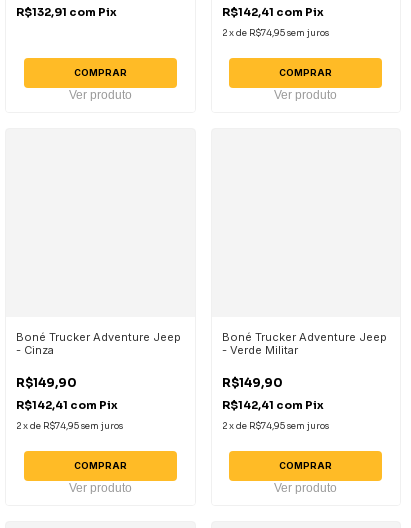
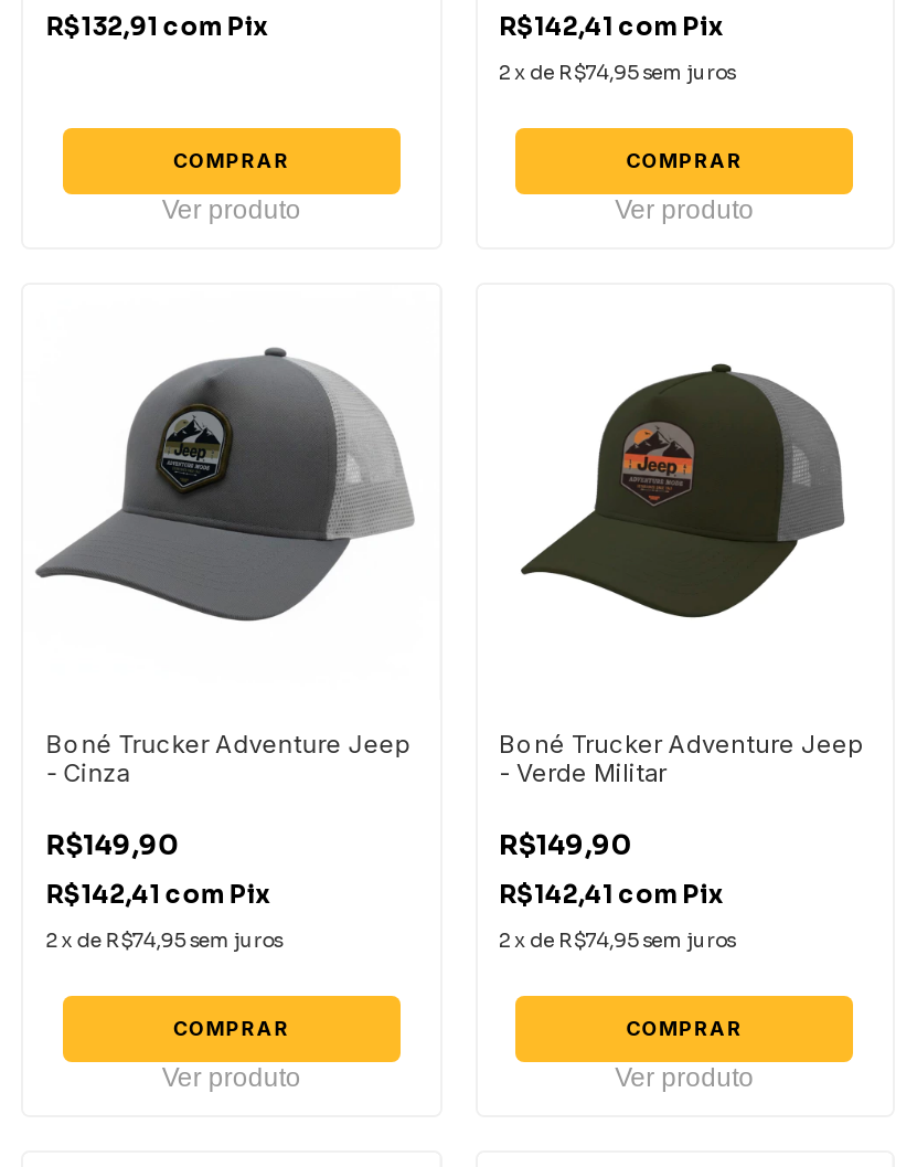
+ [image]

+ [image]
